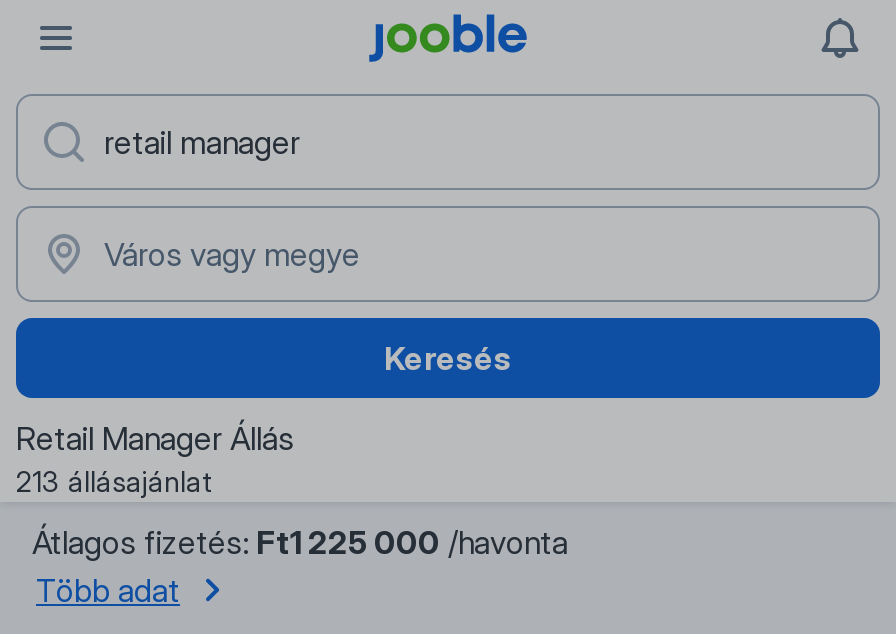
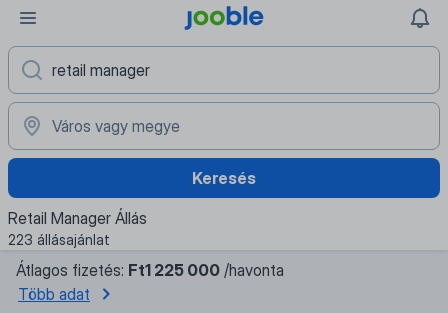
- 213 állásajánlat
+ 223 állásajánlat
